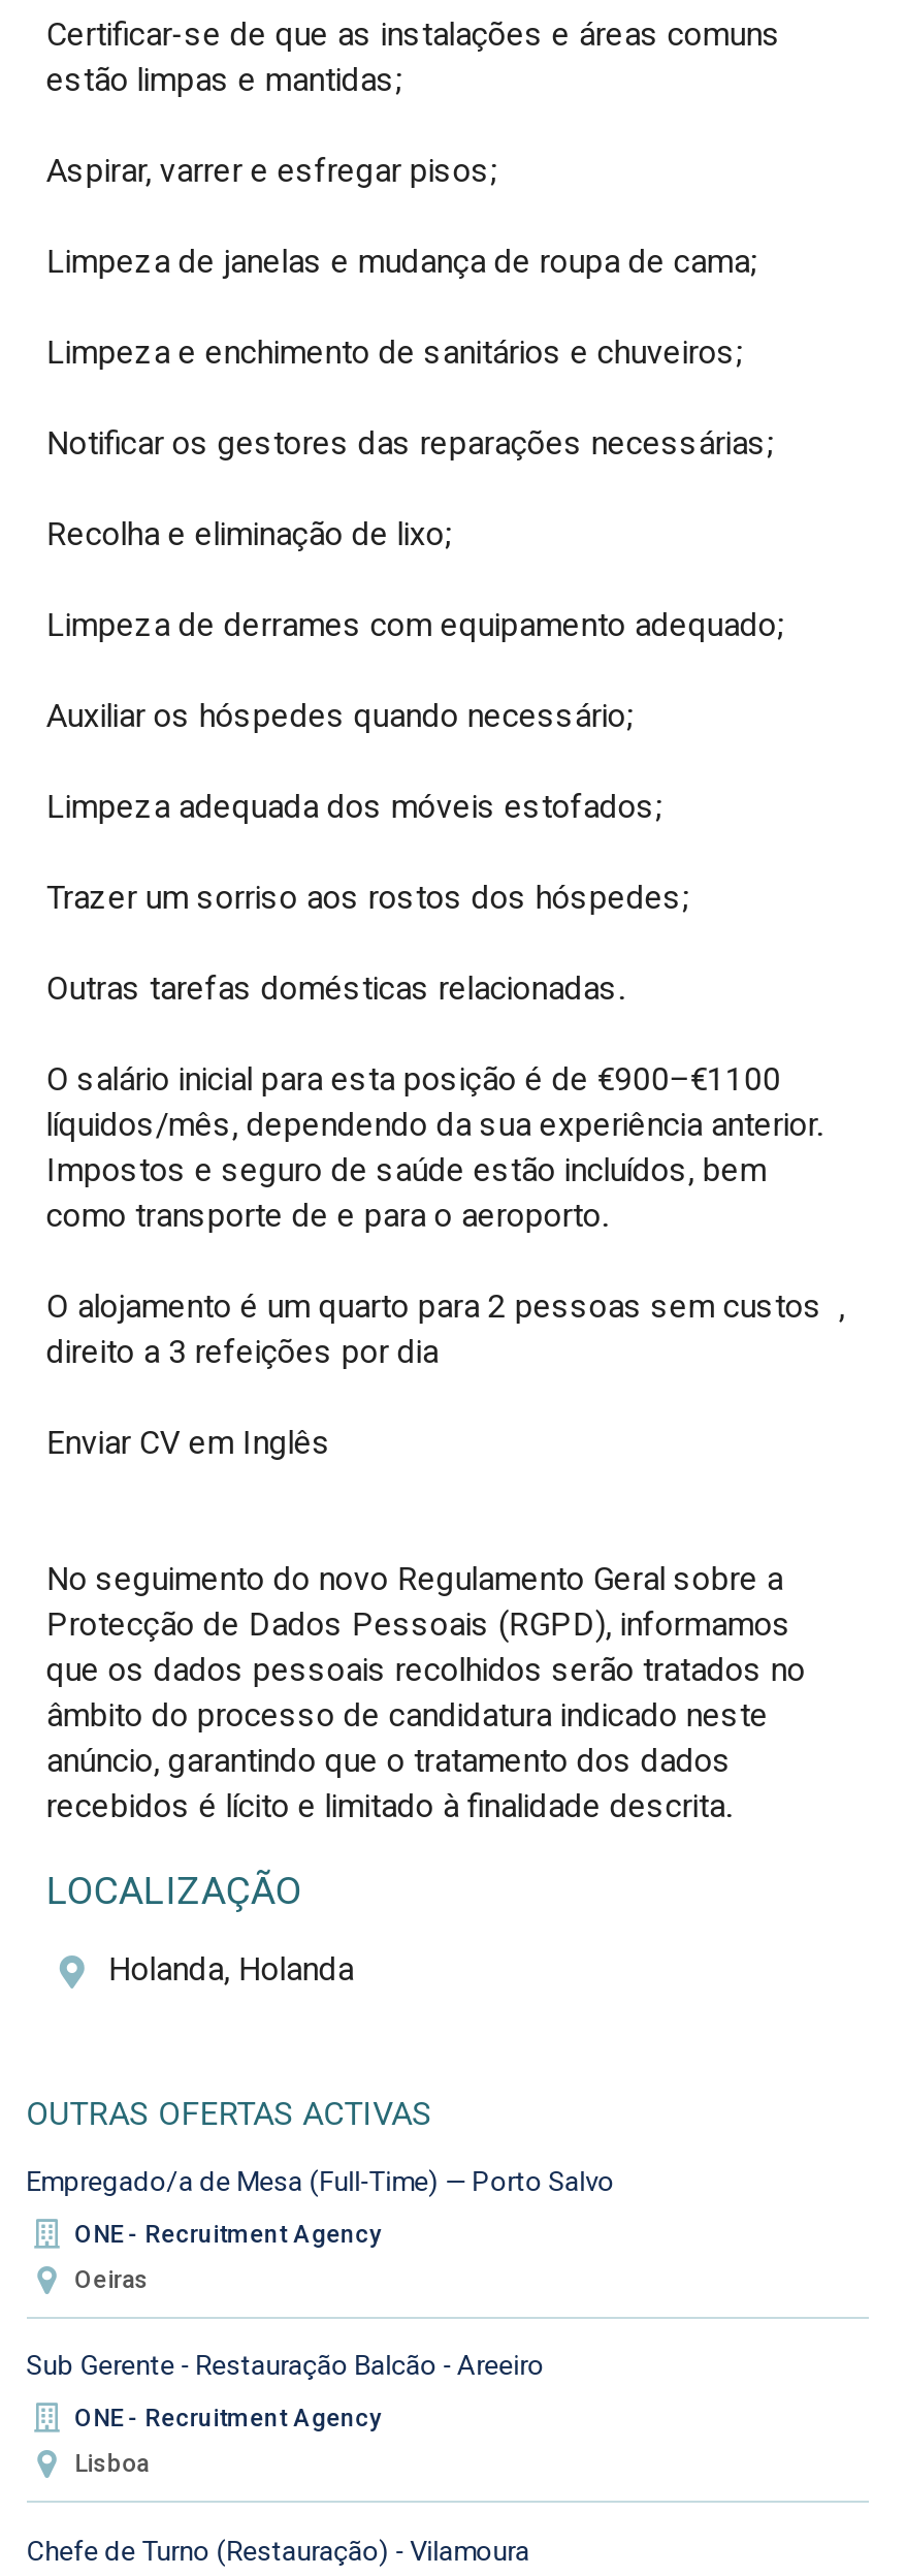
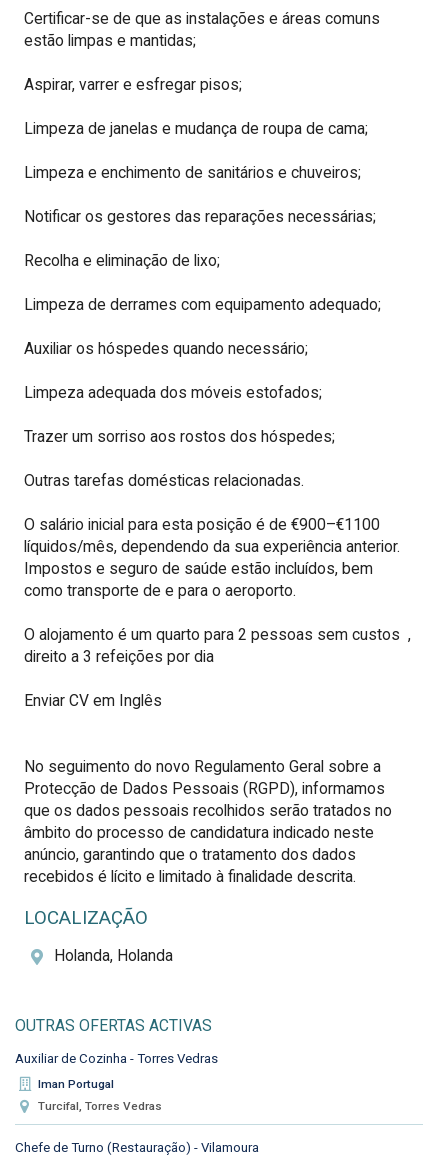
- Empregado/a de Mesa (Full-Time) — Porto Salvo
- ONE - Recruitment Agency
- Oeiras
- Sub Gerente - Restauração Balcão - Areeiro
- ONE - Recruitment Agency
- Lisboa
+ Auxiliar de Cozinha - Torres Vedras
+ Iman Portugal
+ Turcifal, Torres Vedras
